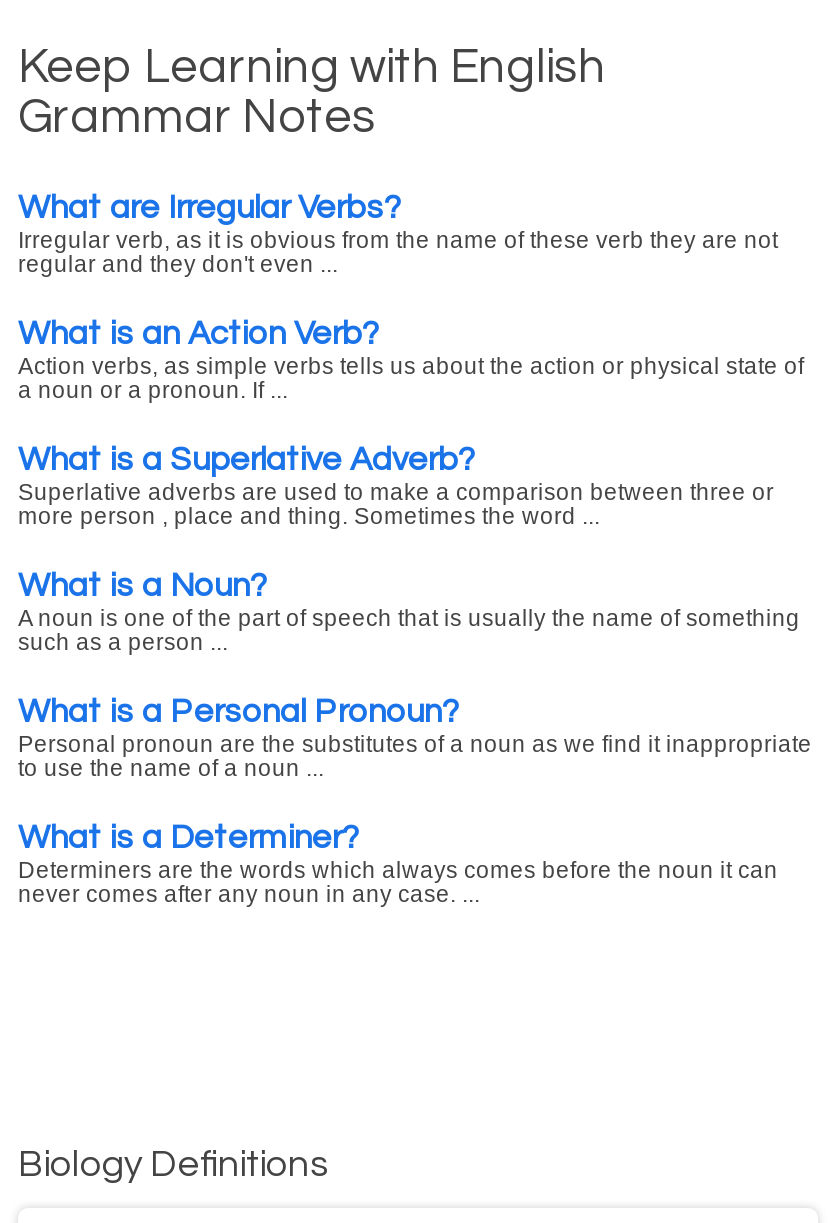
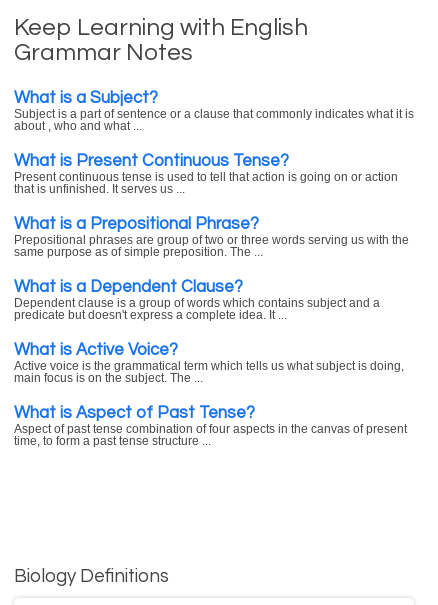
- What are Irregular Verbs?
- Irregular verb, as it is obvious from the name of these verb they are not
- regular and they don't even ...
+ What is a Subject?
+ Subject is a part of sentence or a clause that commonly indicates what it is
+ about , who and what ...

- What is an Action Verb?
- Action verbs, as simple verbs tells us about the action or physical state of
- a noun or a pronoun. If ...
+ What is Present Continuous Tense?
+ Present continuous tense is used to tell that action is going on or action
+ that is unfinished. It serves us ...

- What is a Superlative Adverb?
- Superlative adverbs are used to make a comparison between three or
- more person , place and thing. Sometimes the word ...
+ What is a Prepositional Phrase?
+ Prepositional phrases are group of two or three words serving us with the
+ same purpose as of simple preposition. The ...

- What is a Noun?
- A noun is one of the part of speech that is usually the name of something
- such as a person ...
+ What is a Dependent Clause?
+ Dependent clause is a group of words which contains subject and a
+ predicate but doesn't express a complete idea. It ...

- What is a Personal Pronoun?
- Personal pronoun are the substitutes of a noun as we find it inappropriate
- to use the name of a noun ...
+ What is Active Voice?
+ Active voice is the grammatical term which tells us what subject is doing,
+ main focus is on the subject. The ...

- What is a Determiner?
- Determiners are the words which always comes before the noun it can
- never comes after any noun in any case. ...
+ What is Aspect of Past Tense?
+ Aspect of past tense combination of four aspects in the canvas of present
+ time, to form a past tense structure ...
